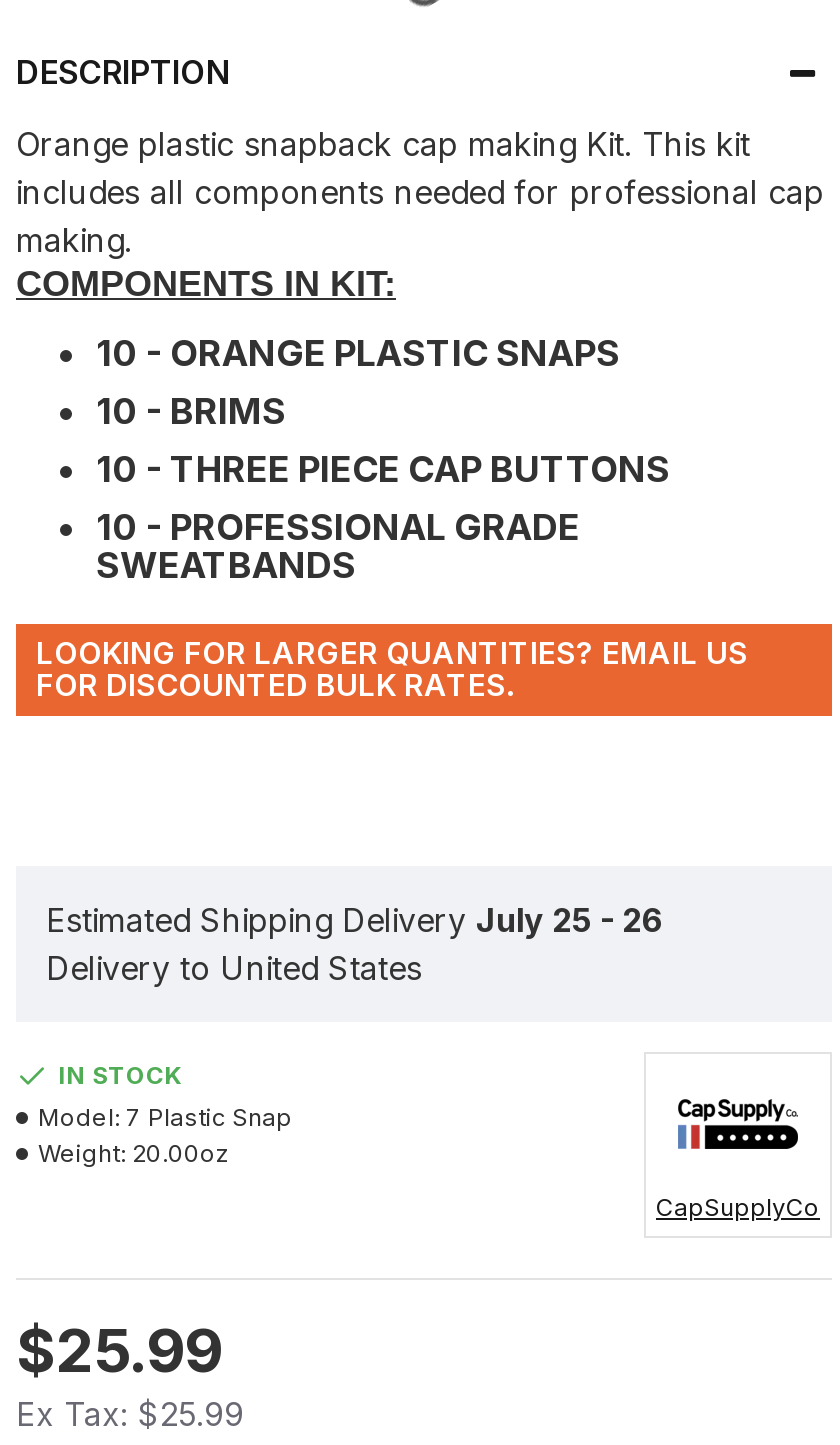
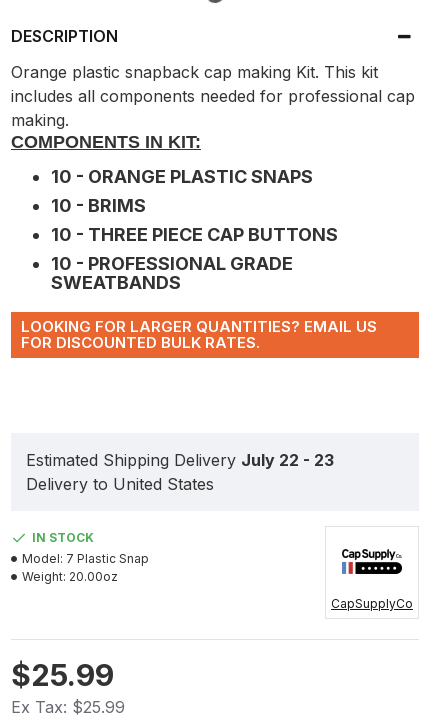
- Estimated Shipping Delivery July 25 - 26
+ Estimated Shipping Delivery July 22 - 23
